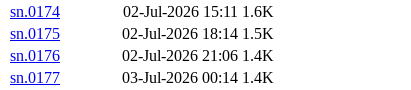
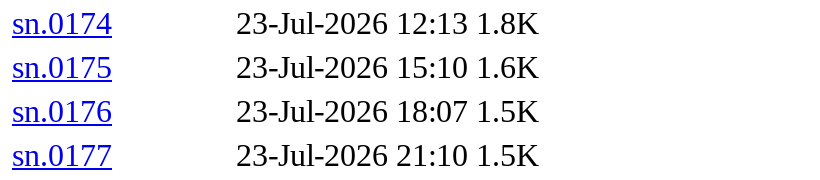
- 02-Jul-2026 15:11 1.6K
+ 23-Jul-2026 12:13 1.8K

- 02-Jul-2026 18:14 1.5K
+ 23-Jul-2026 15:10 1.6K

- 02-Jul-2026 21:06 1.4K
+ 23-Jul-2026 18:07 1.5K

- 03-Jul-2026 00:14 1.4K
+ 23-Jul-2026 21:10 1.5K
